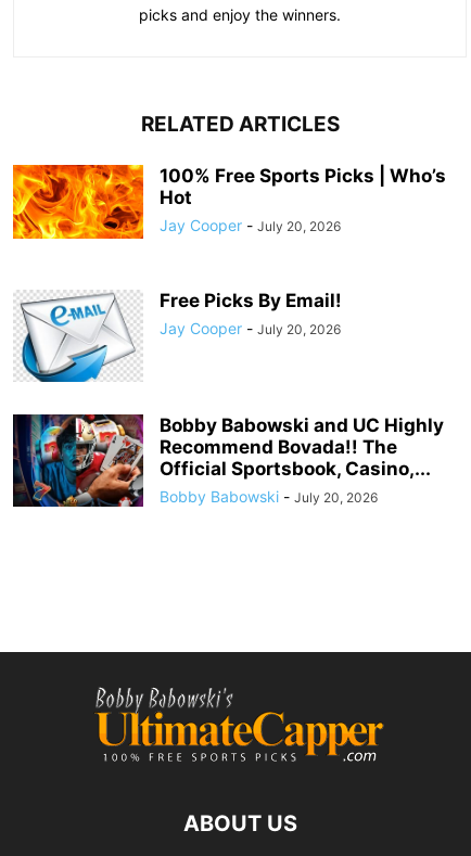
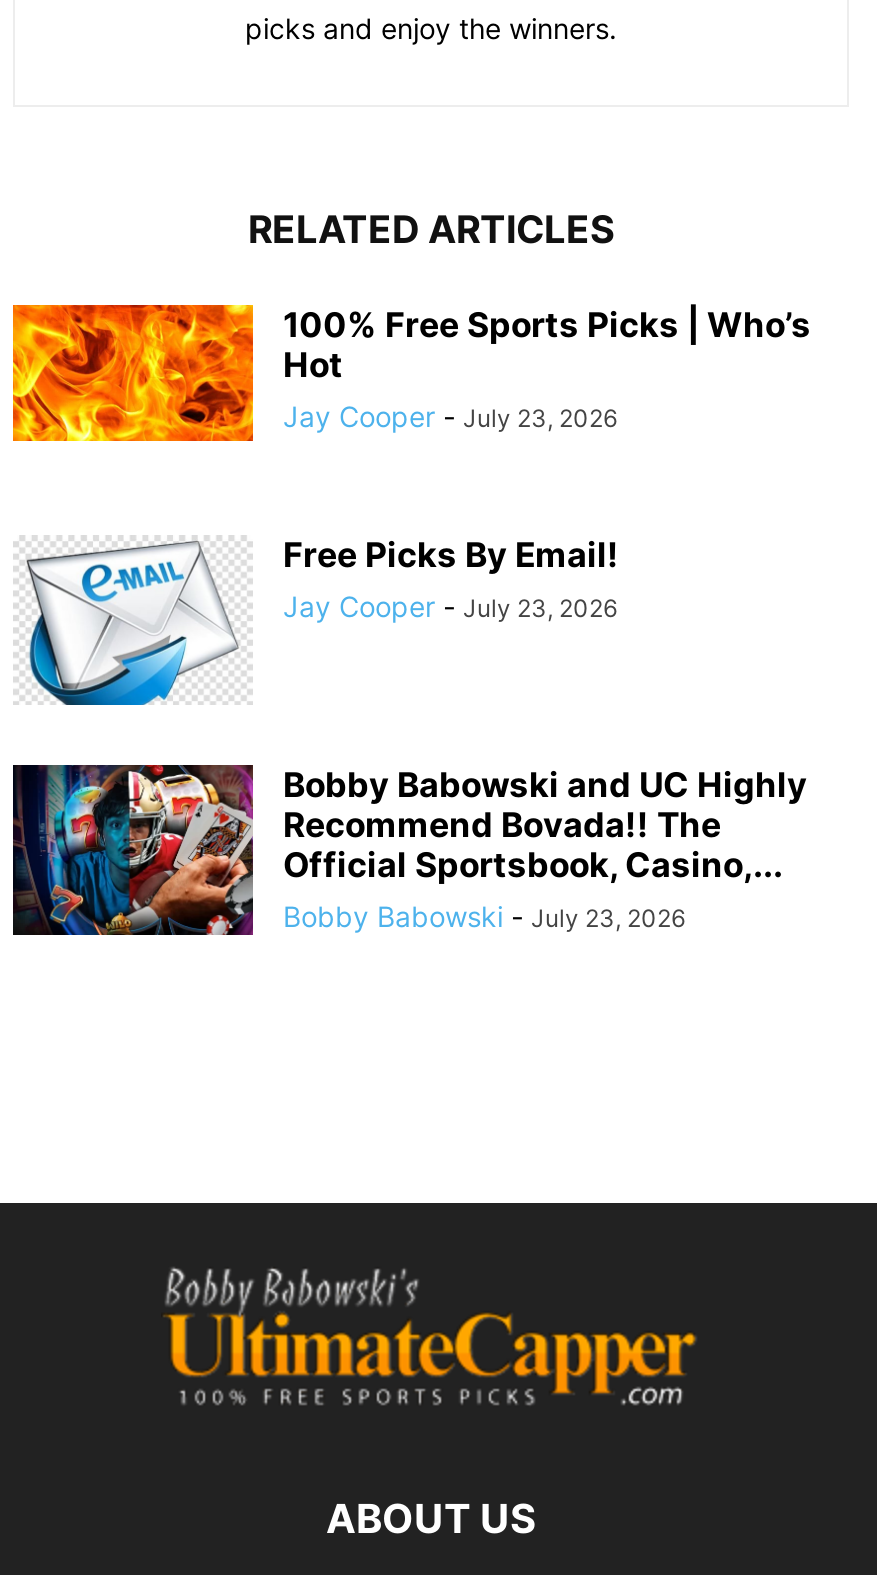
- Jay Cooper - July 20, 2026
+ Jay Cooper - July 23, 2026

- Jay Cooper - July 20, 2026
+ Jay Cooper - July 23, 2026

- Bobby Babowski - July 20, 2026
+ Bobby Babowski - July 23, 2026
